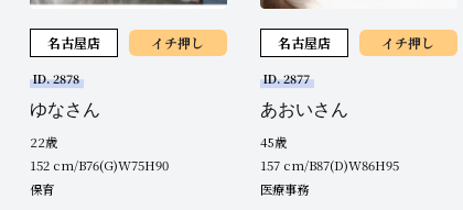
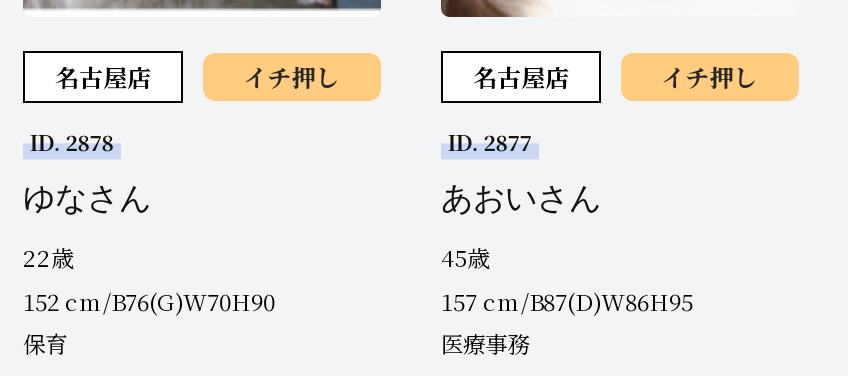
- 152 cm/B76(G)W75H90
+ 152 cm/B76(G)W70H90
